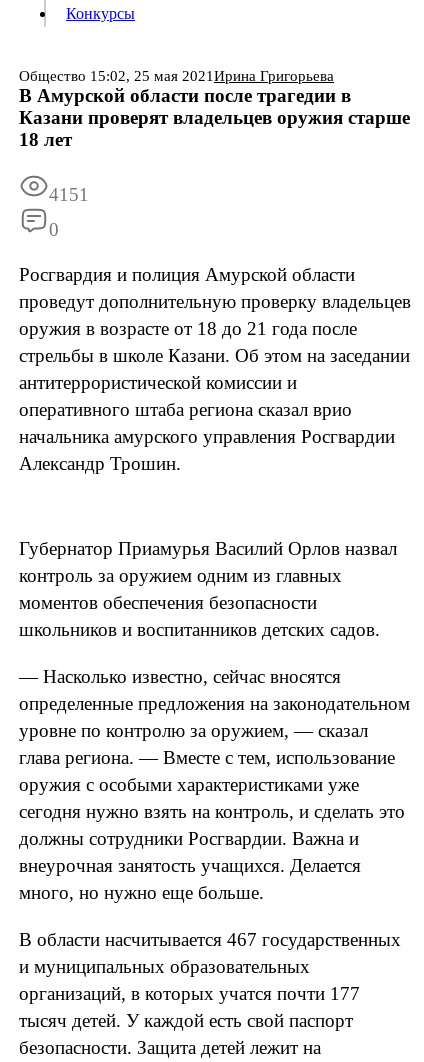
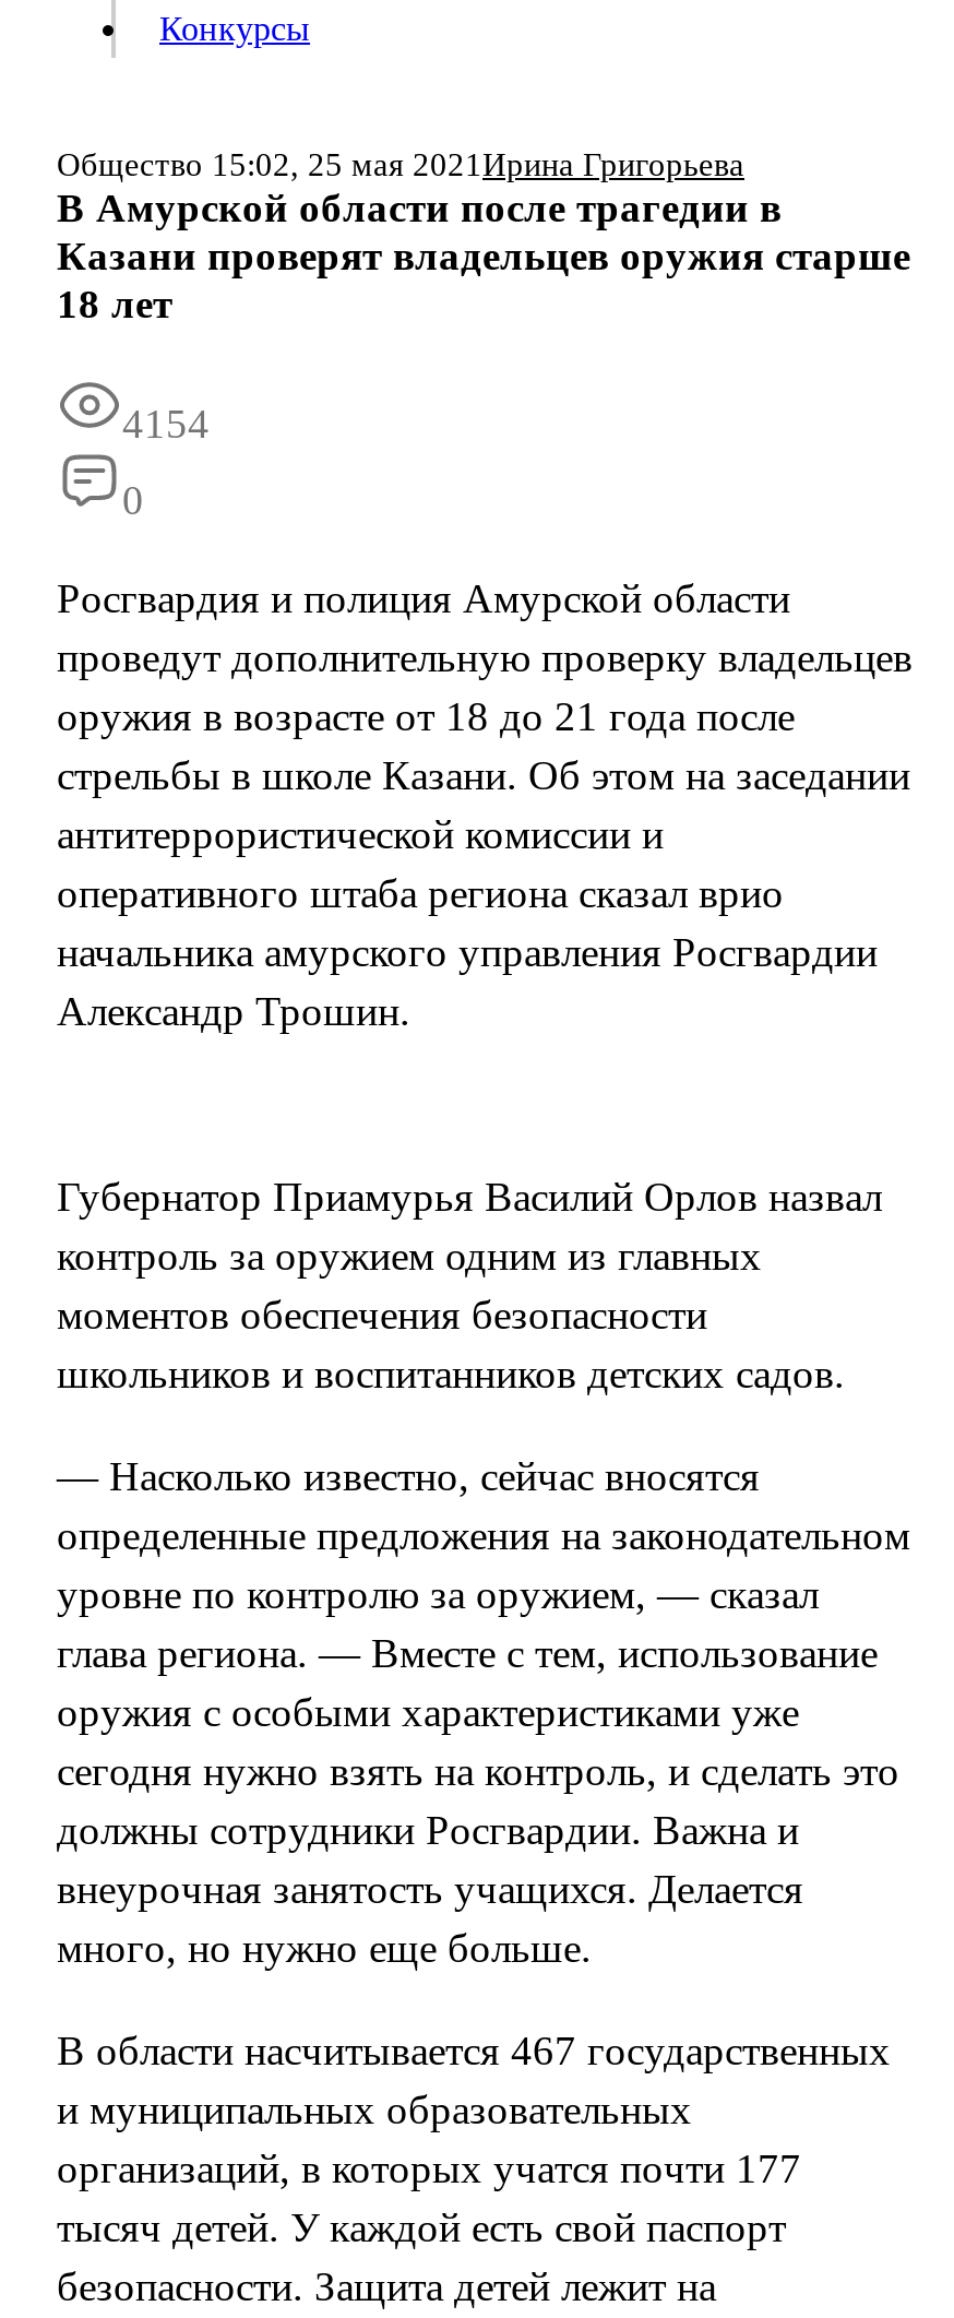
- 4151
+ 4154
